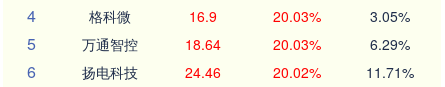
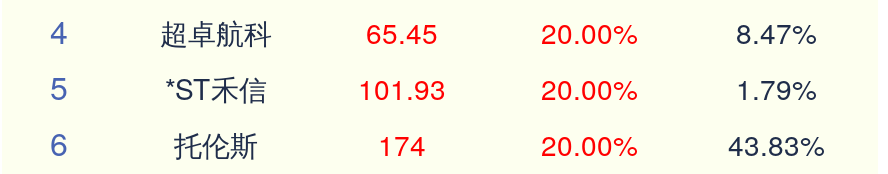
- 格科微
- 16.9
- 20.03%
- 3.05%
+ 超卓航科
+ 65.45
+ 20.00%
+ 8.47%

- 万通智控
- 18.64
- 20.03%
- 6.29%
+ *ST禾信
+ 101.93
+ 20.00%
+ 1.79%

- 扬电科技
- 24.46
- 20.02%
- 11.71%
+ 托伦斯
+ 174
+ 20.00%
+ 43.83%
